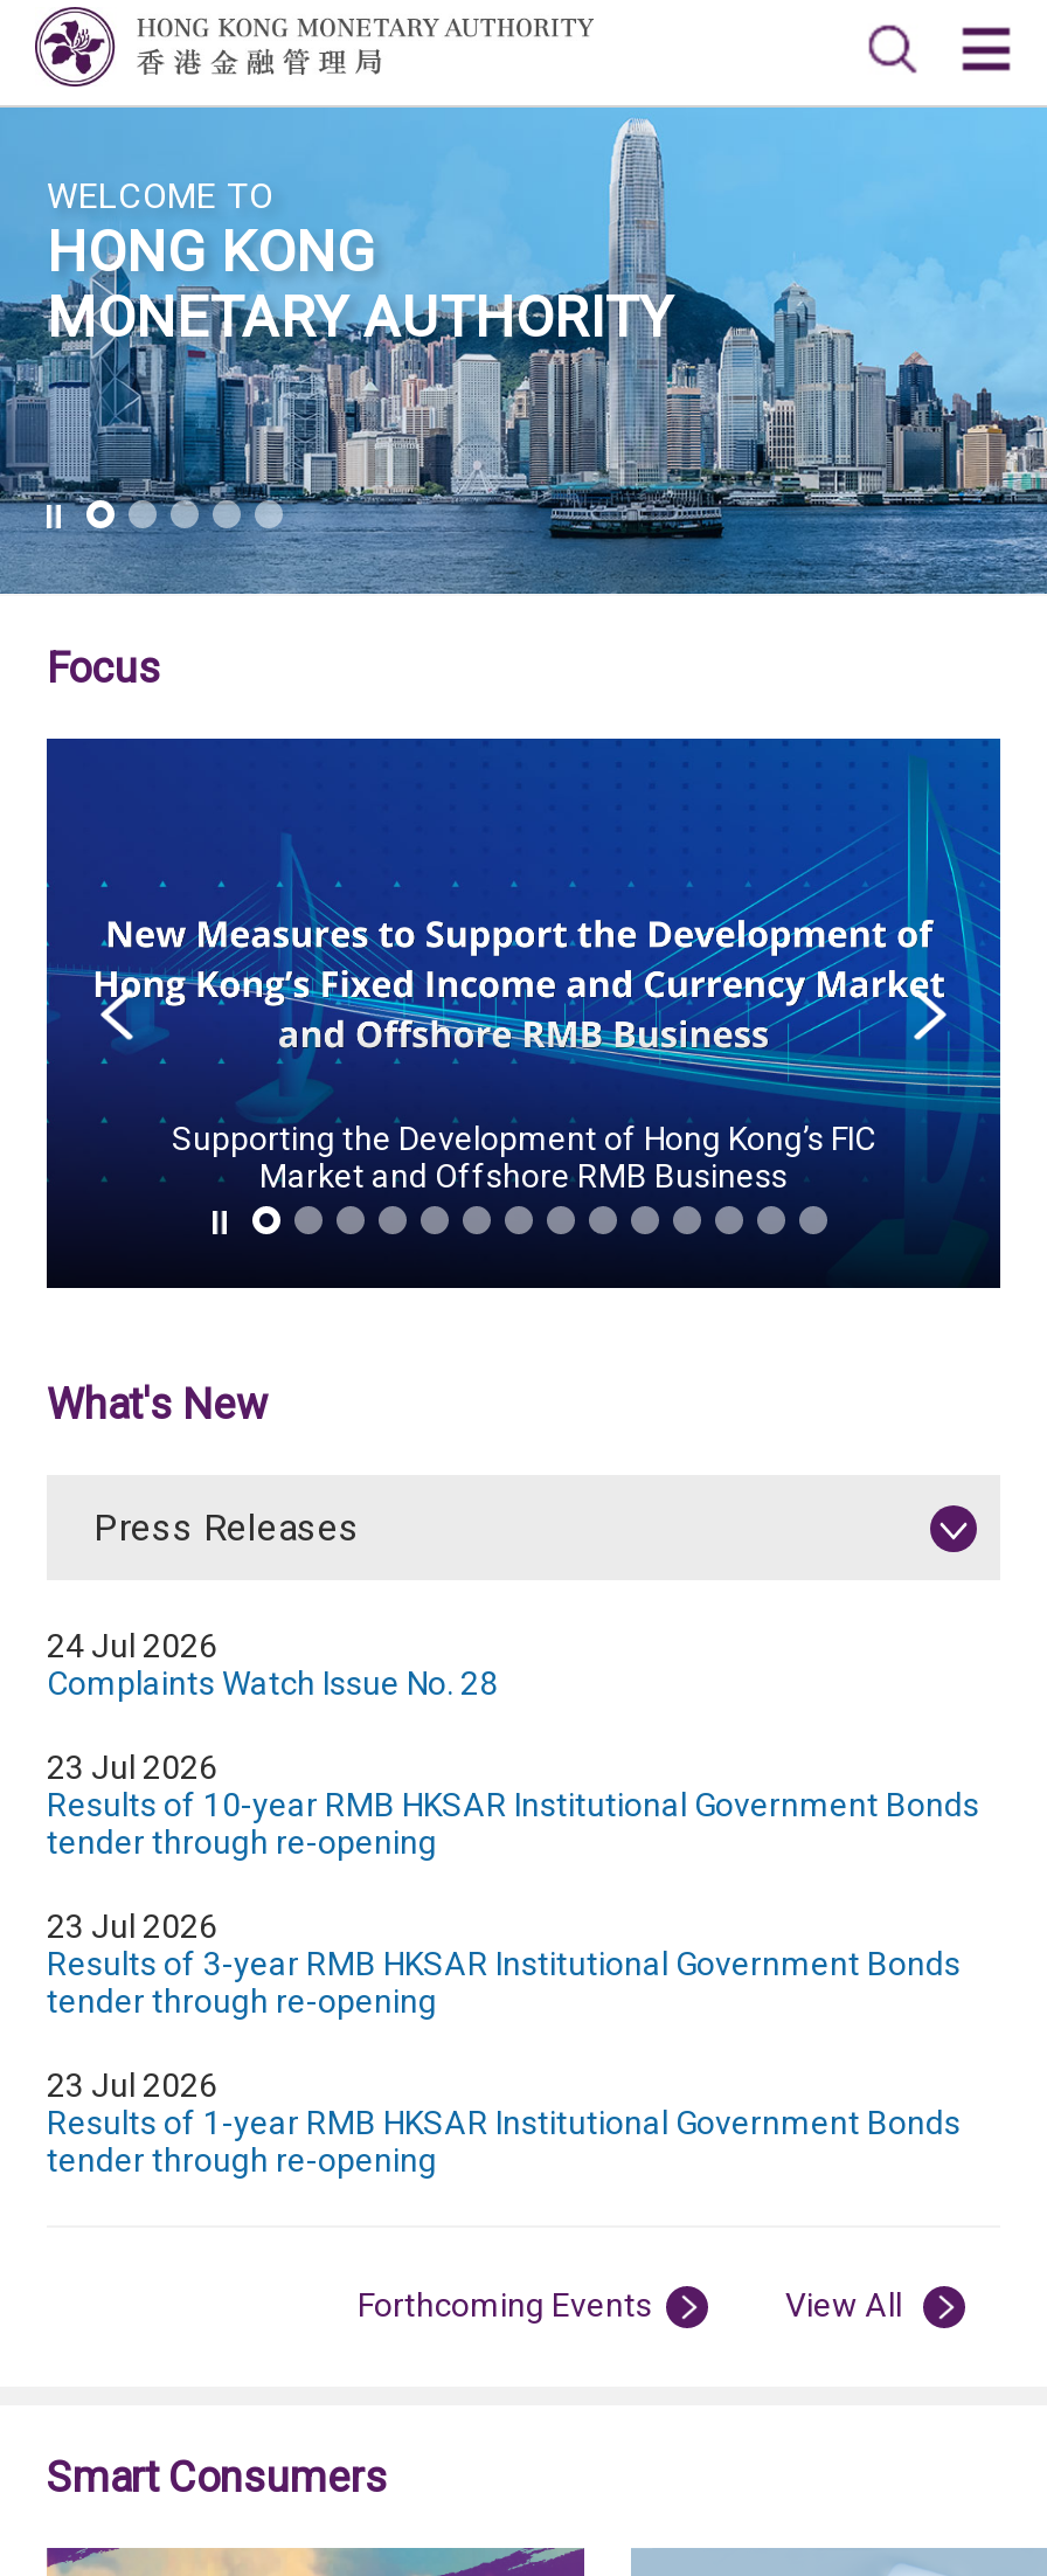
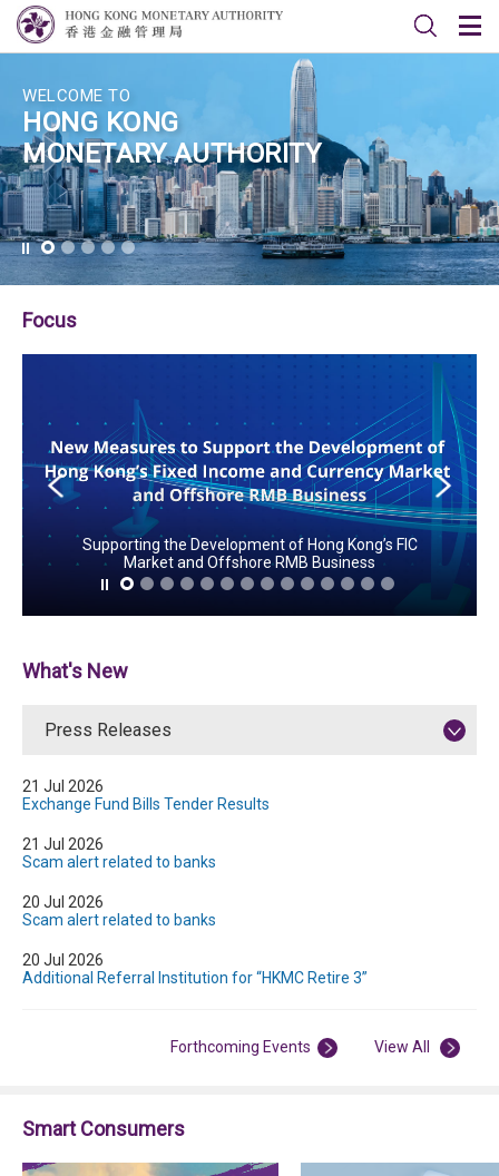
- 24 Jul 2026
- Complaints Watch Issue No. 28
+ 21 Jul 2026
+ Exchange Fund Bills Tender Results

- 23 Jul 2026
- Results of 10-year RMB HKSAR Institutional Government Bonds
- tender through re-opening
+ 21 Jul 2026
+ Scam alert related to banks

- 23 Jul 2026
- Results of 3-year RMB HKSAR Institutional Government Bonds
- tender through re-opening
+ 20 Jul 2026
+ Scam alert related to banks

- 23 Jul 2026
- Results of 1-year RMB HKSAR Institutional Government Bonds
- tender through re-opening
+ 20 Jul 2026
+ Additional Referral Institution for “HKMC Retire 3”
